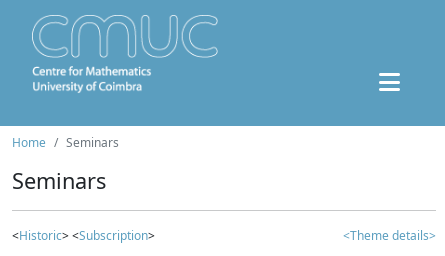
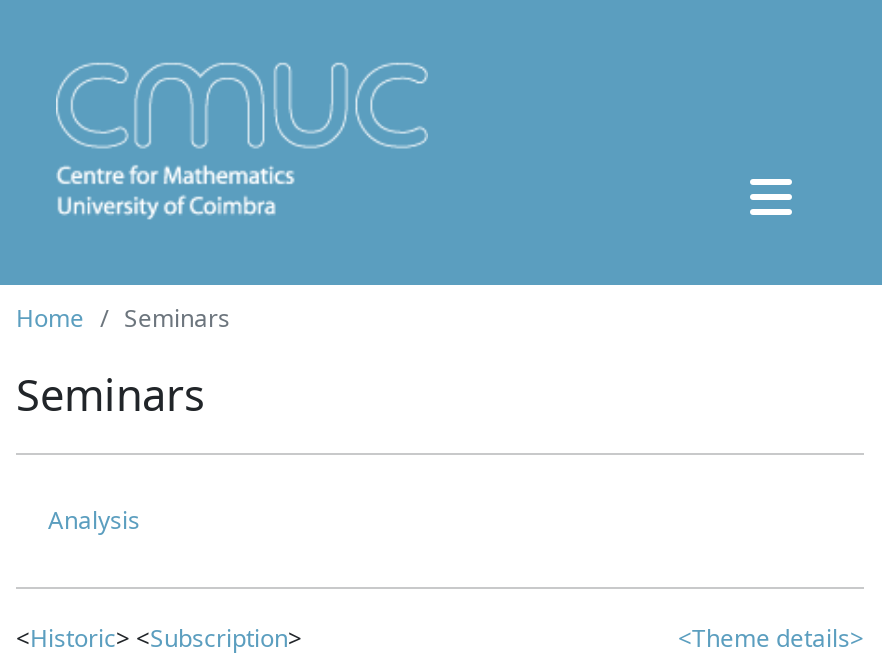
+ Analysis
